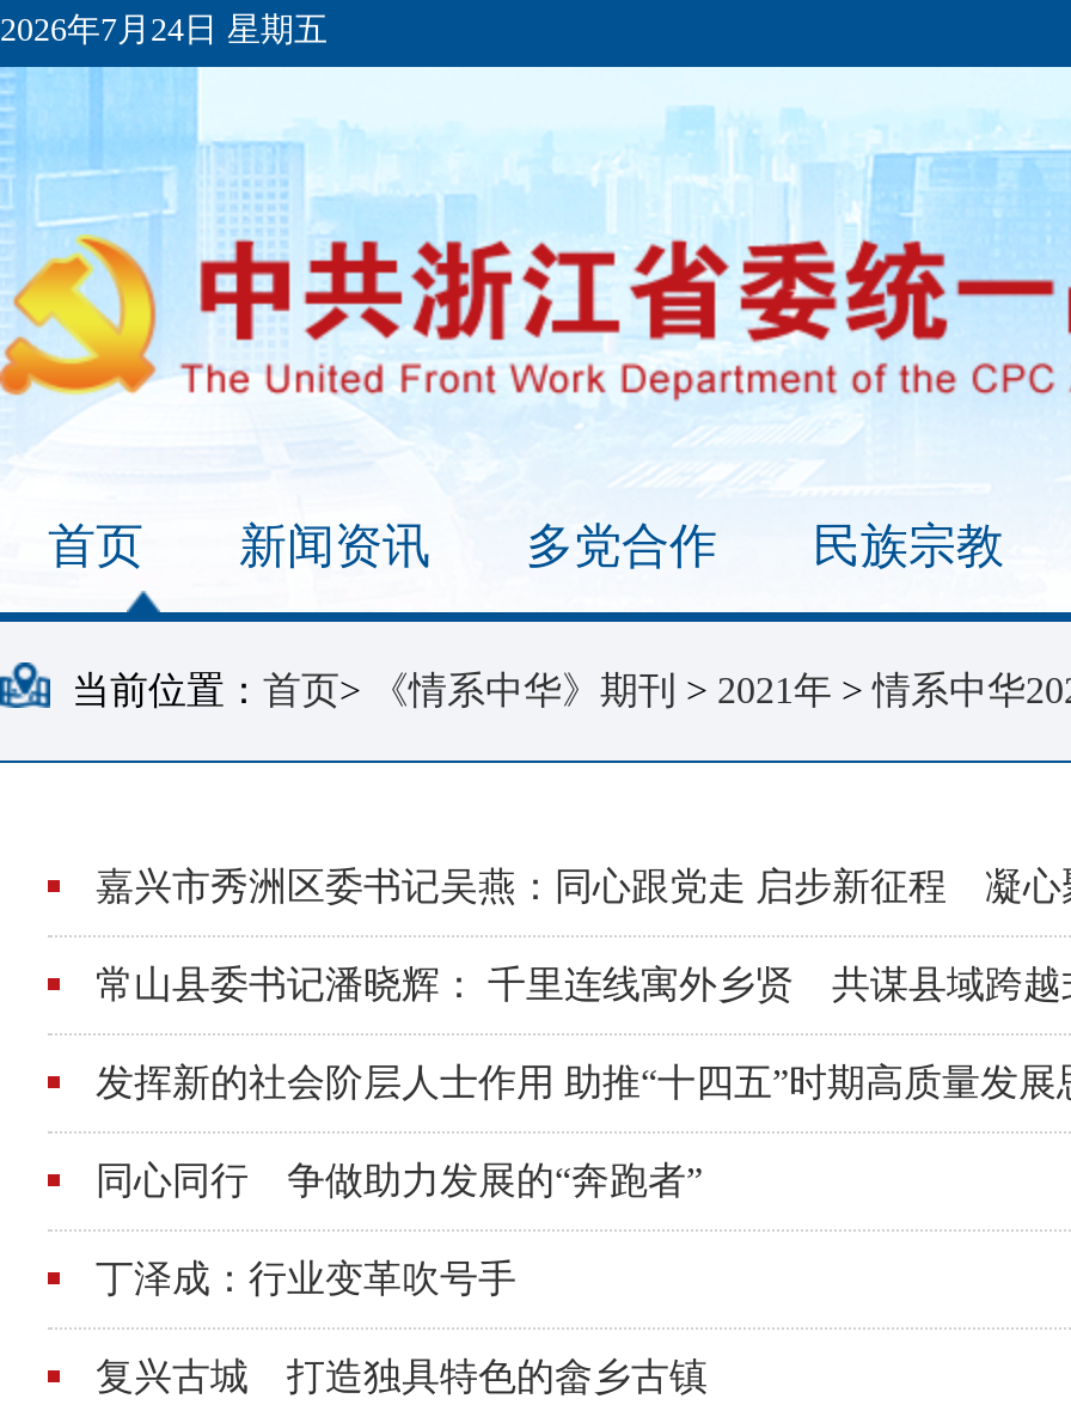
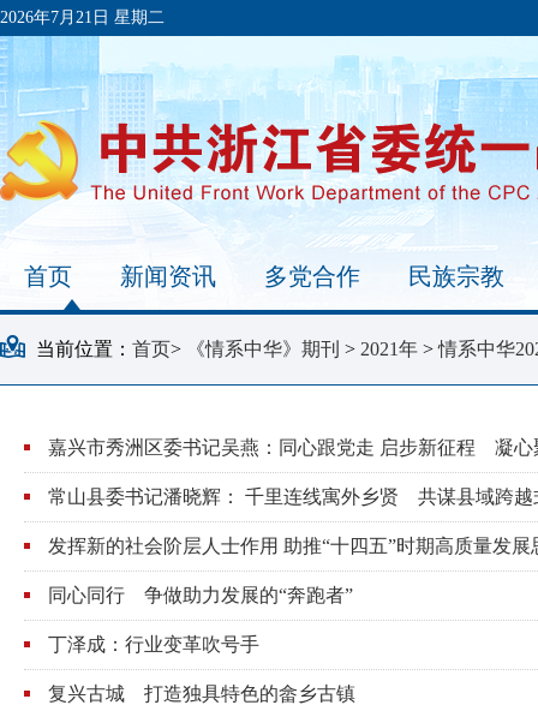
- 2026年7月24日 星期五
+ 2026年7月21日 星期二
